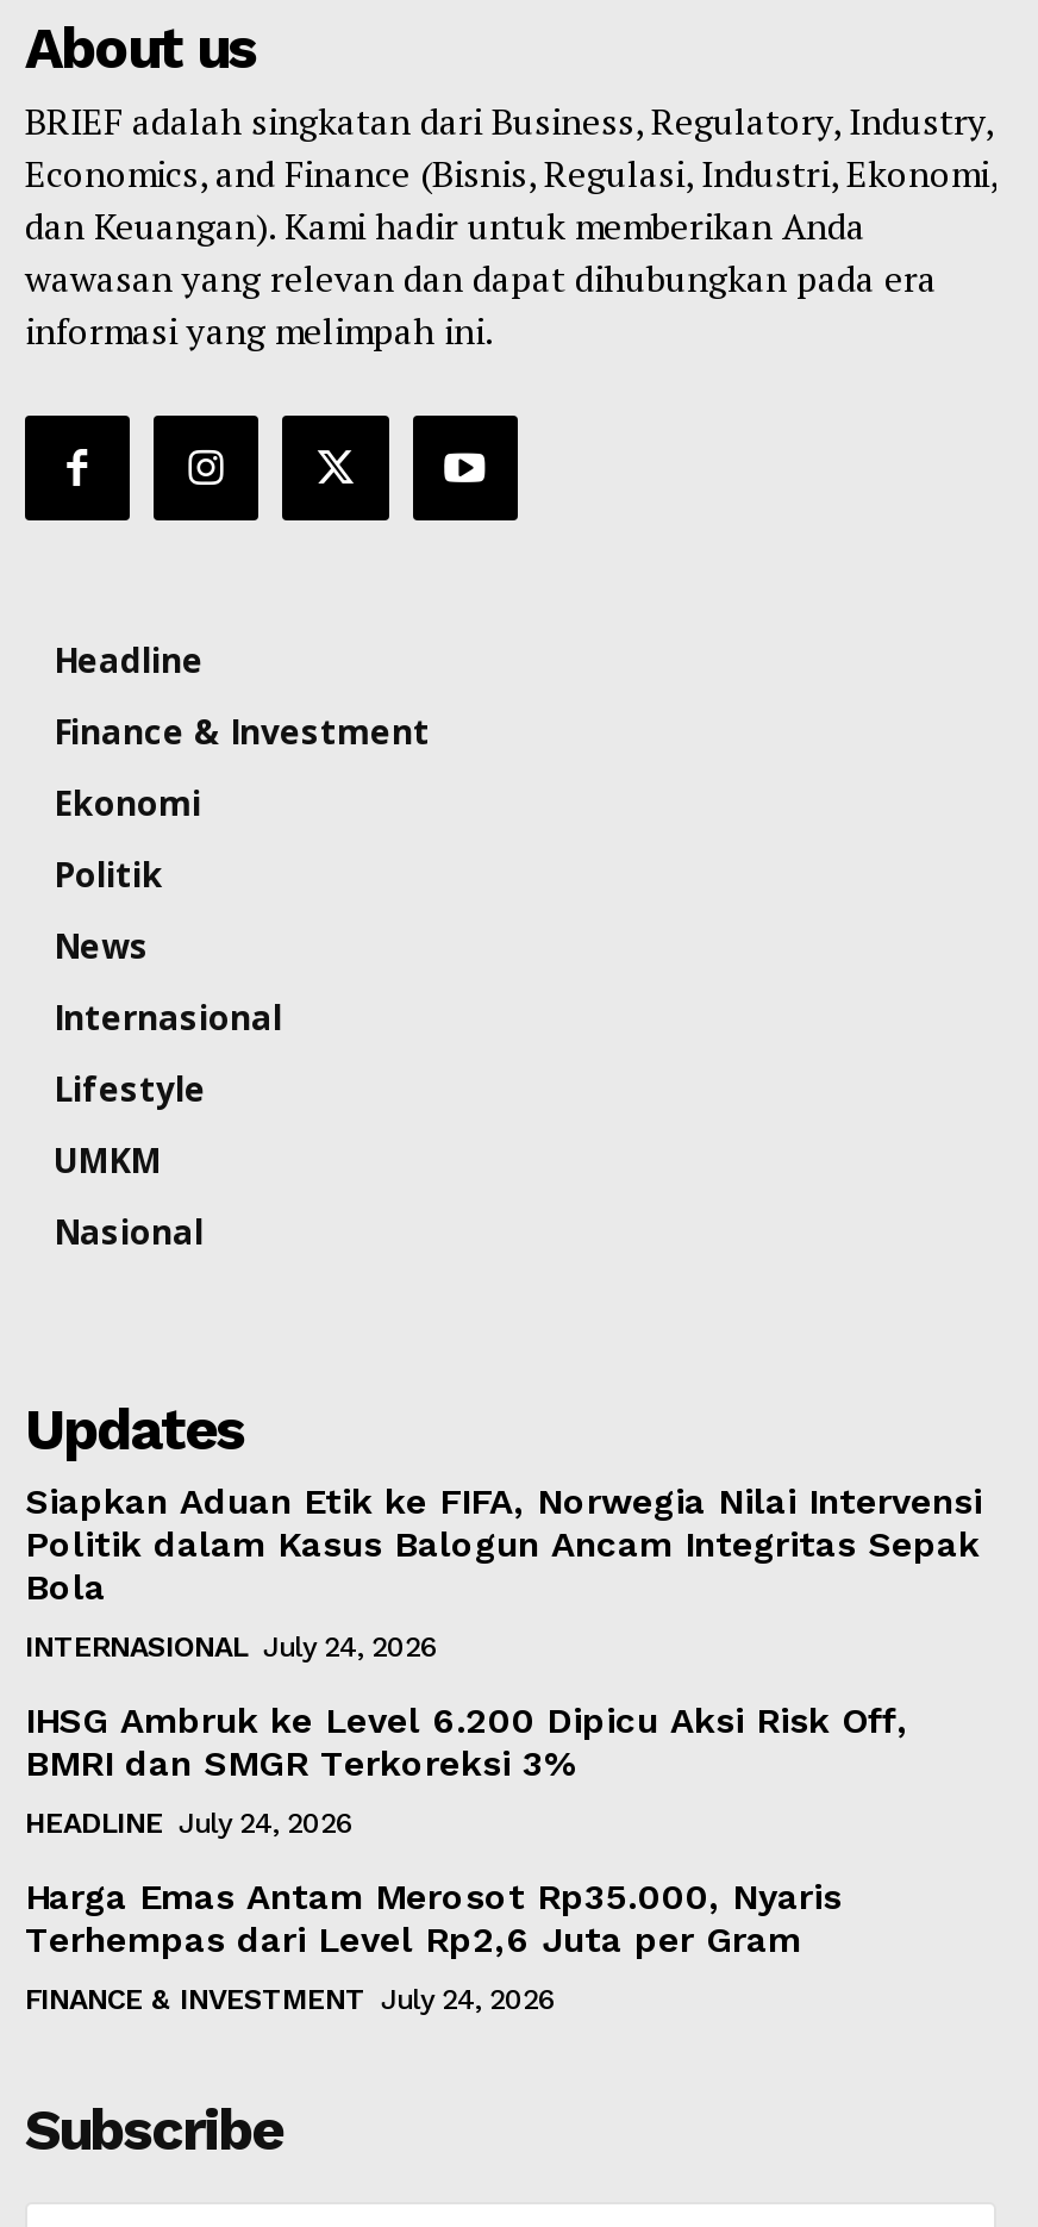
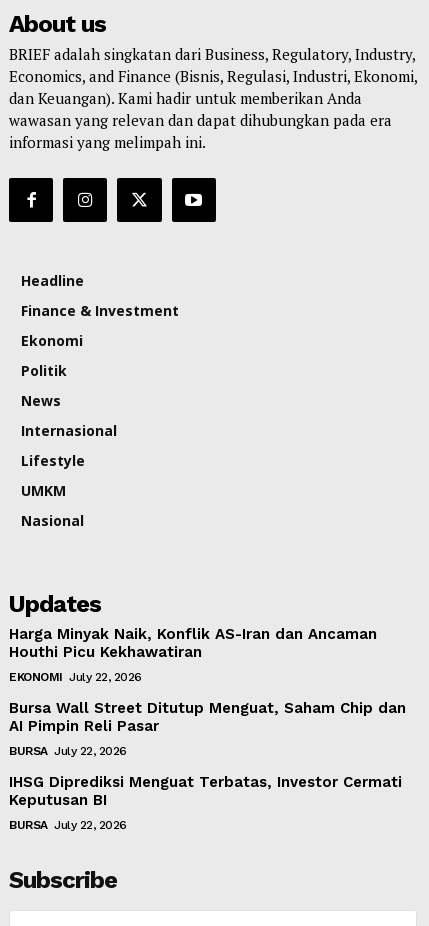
- Siapkan Aduan Etik ke FIFA, Norwegia Nilai Intervensi
- Politik dalam Kasus Balogun Ancam Integritas Sepak
- Bola
+ Harga Minyak Naik, Konflik AS-Iran dan Ancaman
+ Houthi Picu Kekhawatiran

- INTERNASIONAL July 24, 2026
+ EKONOMI July 22, 2026

- IHSG Ambruk ke Level 6.200 Dipicu Aksi Risk Off,
- BMRI dan SMGR Terkoreksi 3%
+ Bursa Wall Street Ditutup Menguat, Saham Chip dan
+ AI Pimpin Reli Pasar

- HEADLINE July 24, 2026
+ BURSA July 22, 2026

- Harga Emas Antam Merosot Rp35.000, Nyaris
- Terhempas dari Level Rp2,6 Juta per Gram
+ IHSG Diprediksi Menguat Terbatas, Investor Cermati
+ Keputusan BI

- FINANCE & INVESTMENT July 24, 2026
+ BURSA July 22, 2026
